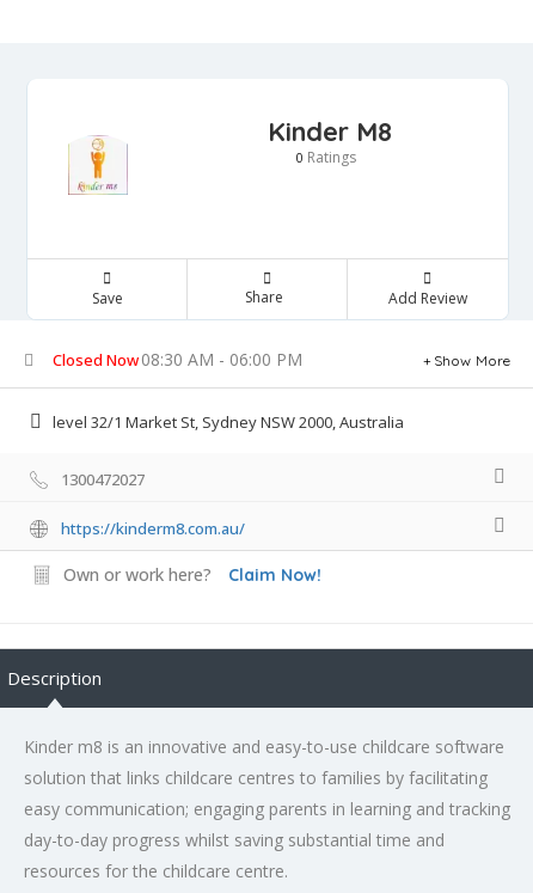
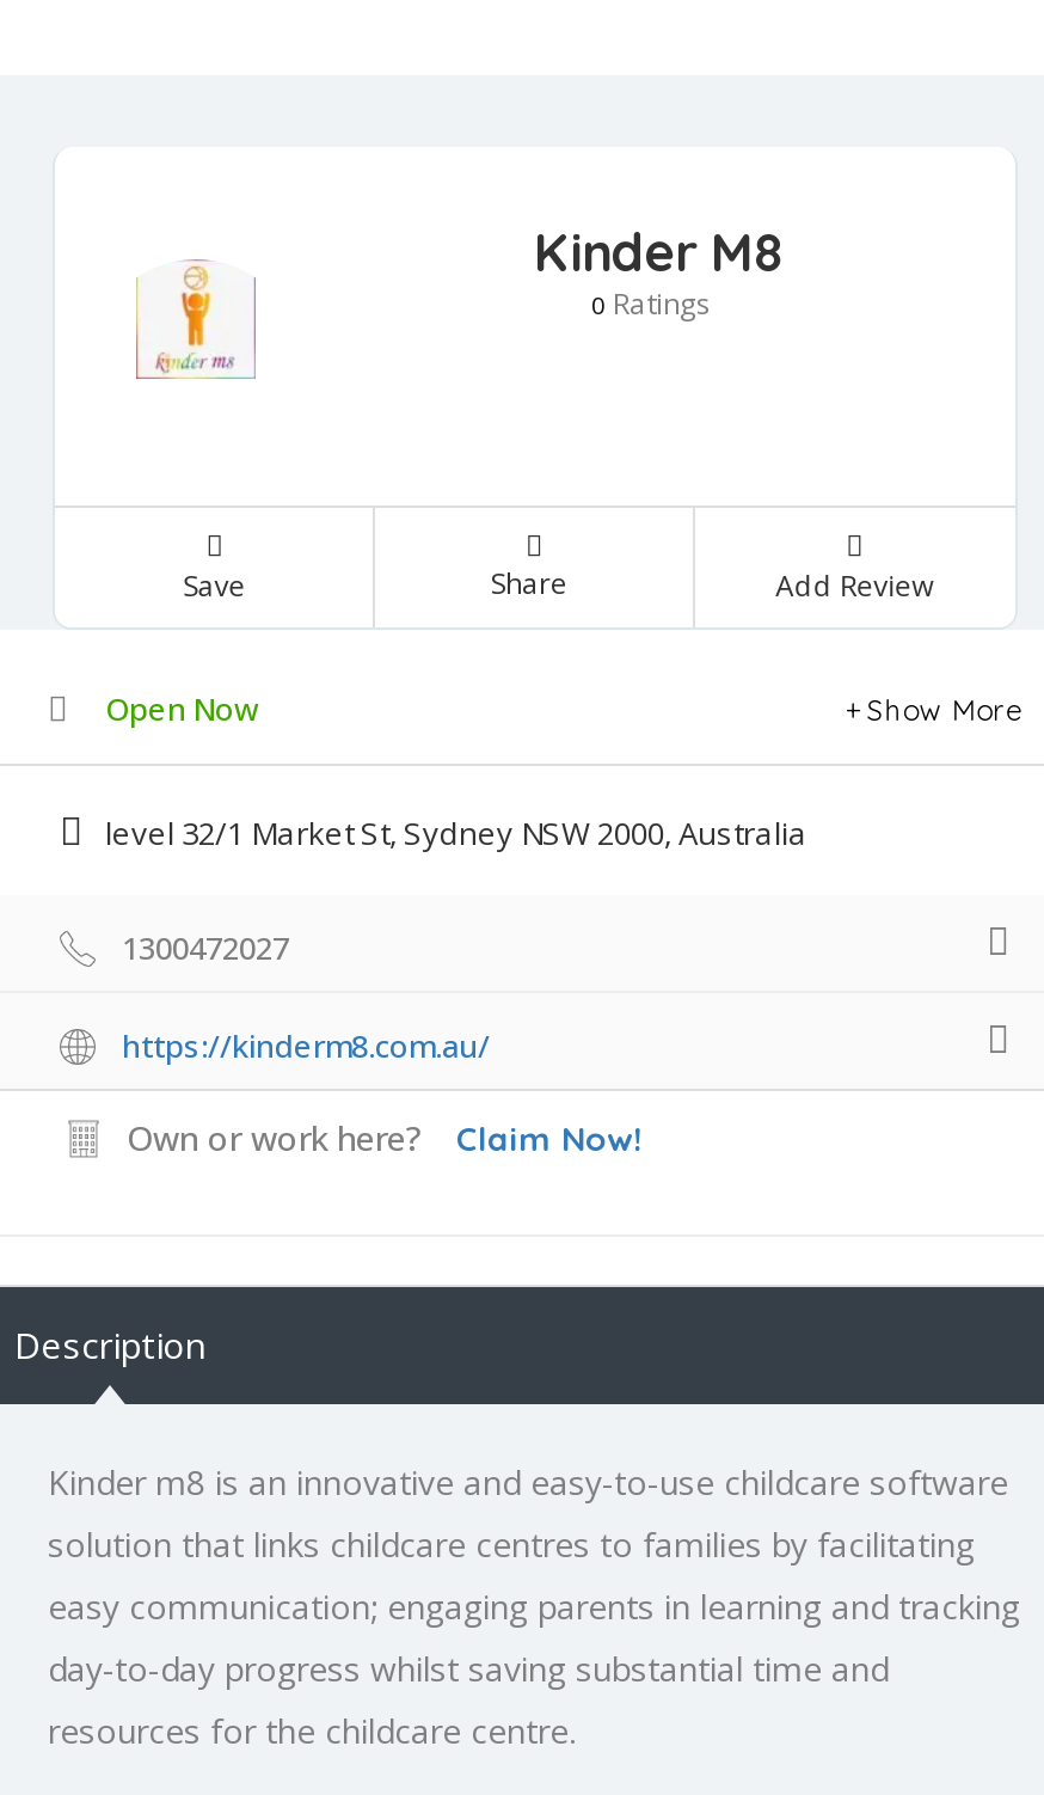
- Closed Now 08:30 AM - 06:00 PM
+ Open Now
